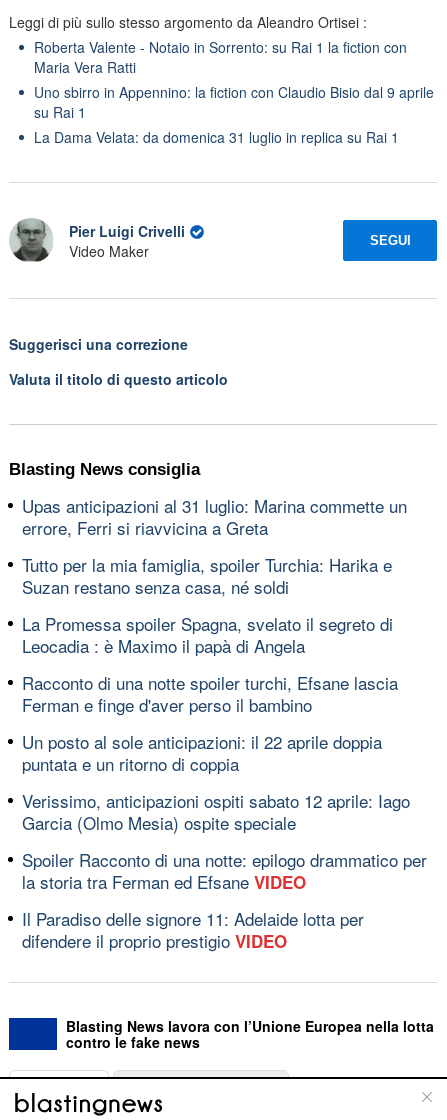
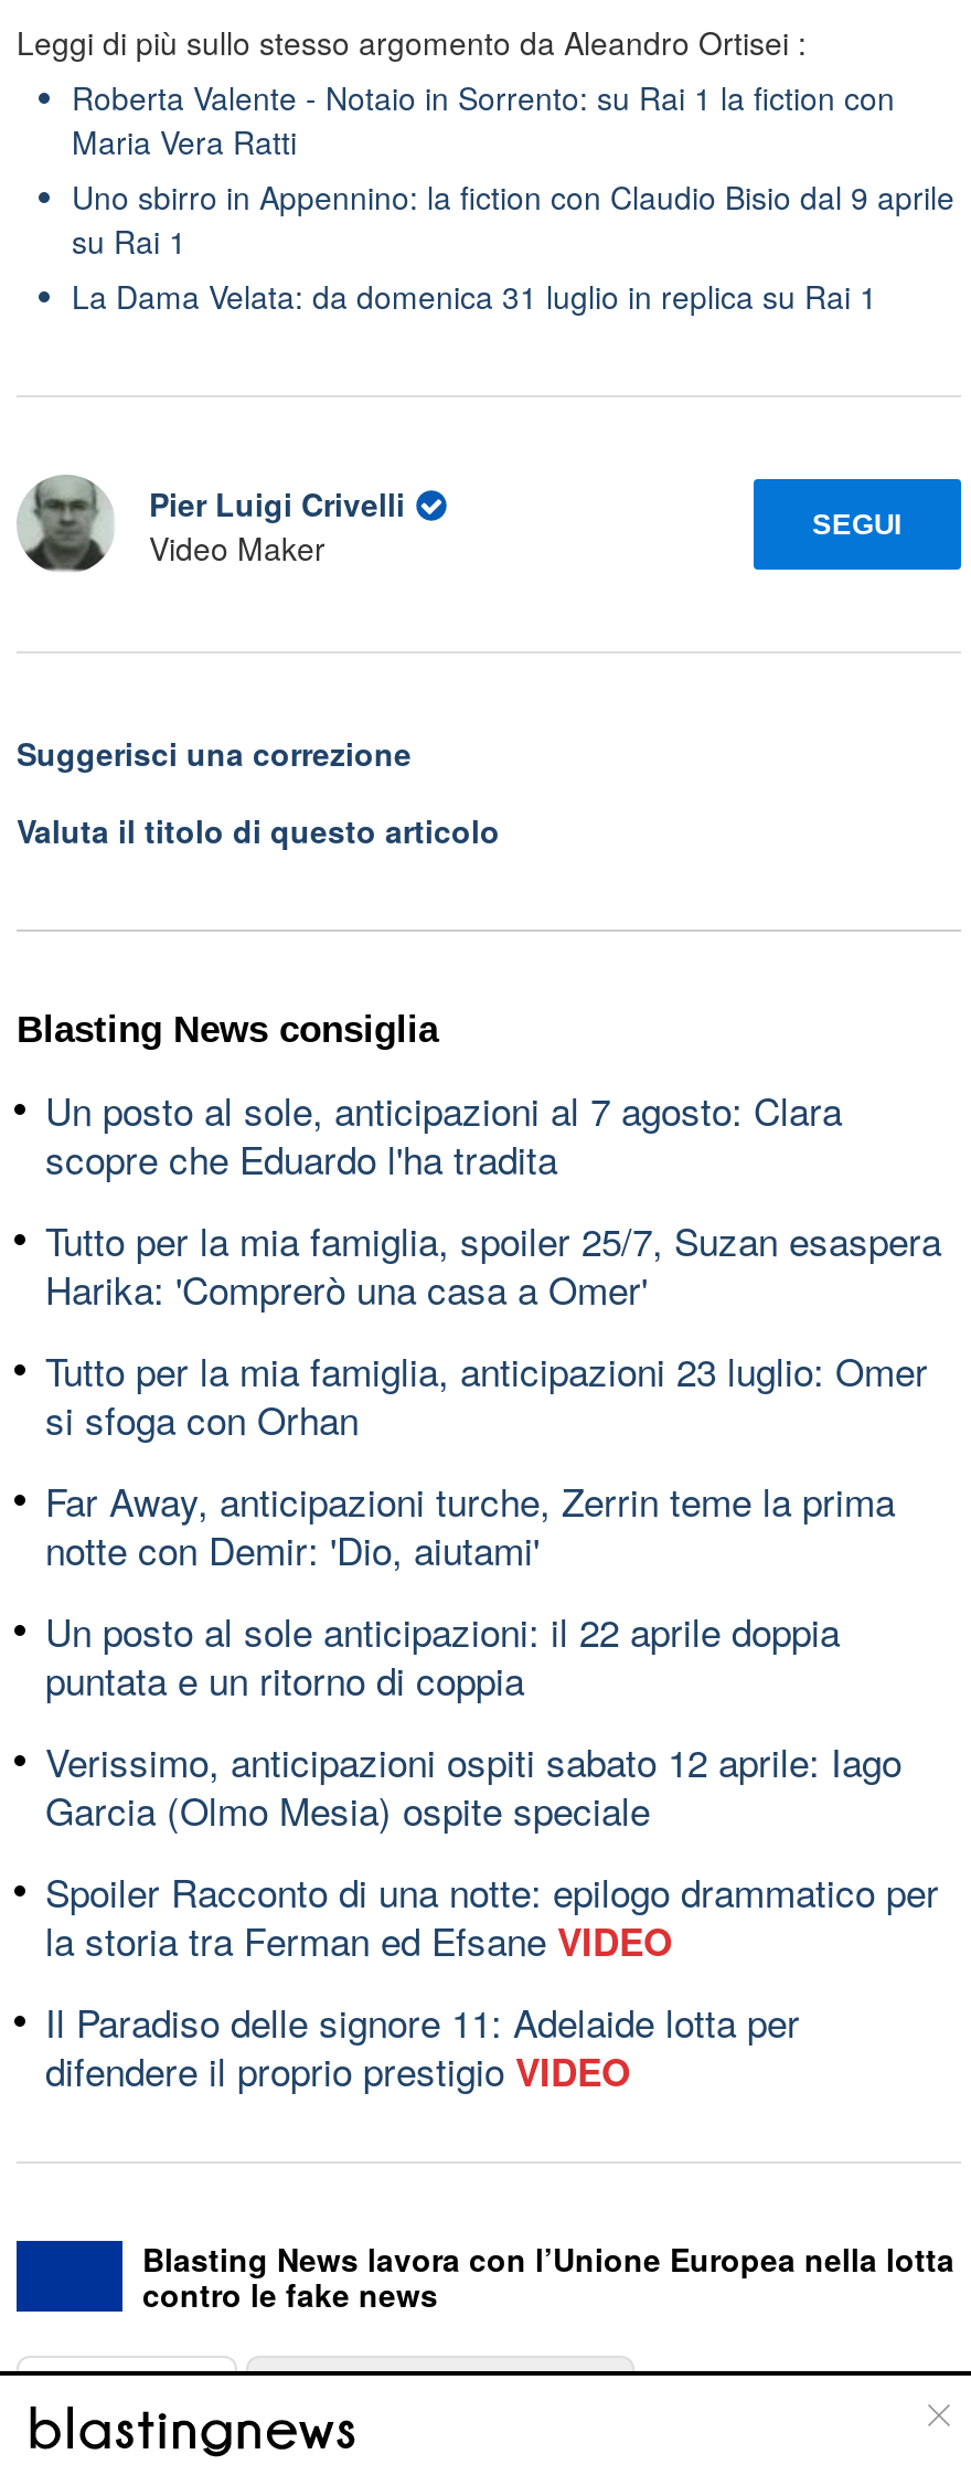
- Upas anticipazioni al 31 luglio: Marina commette un
- errore, Ferri si riavvicina a Greta
+ Un posto al sole, anticipazioni al 7 agosto: Clara
+ scopre che Eduardo l'ha tradita

- Tutto per la mia famiglia, spoiler Turchia: Harika e
- Suzan restano senza casa, né soldi
+ Tutto per la mia famiglia, spoiler 25/7, Suzan esaspera
+ Harika: 'Comprerò una casa a Omer'

- La Promessa spoiler Spagna, svelato il segreto di
- Leocadia : è Maximo il papà di Angela
+ Tutto per la mia famiglia, anticipazioni 23 luglio: Omer
+ si sfoga con Orhan

- Racconto di una notte spoiler turchi, Efsane lascia
- Ferman e finge d'aver perso il bambino
+ Far Away, anticipazioni turche, Zerrin teme la prima
+ notte con Demir: 'Dio, aiutami'
